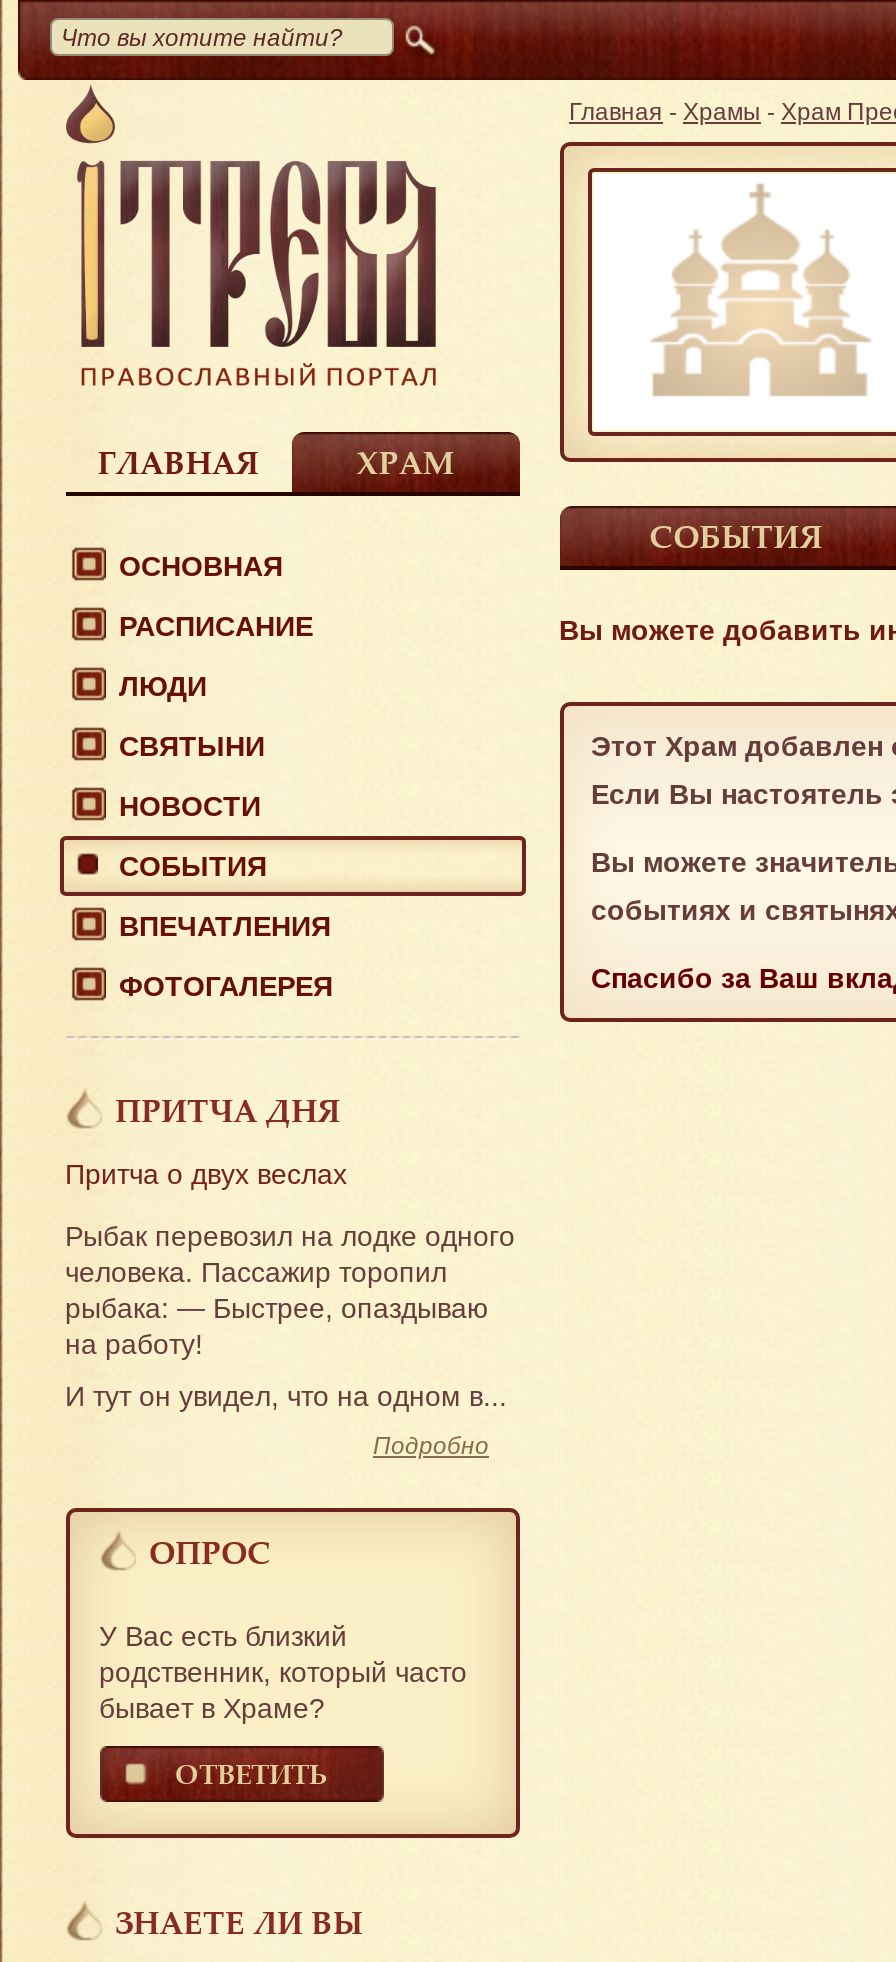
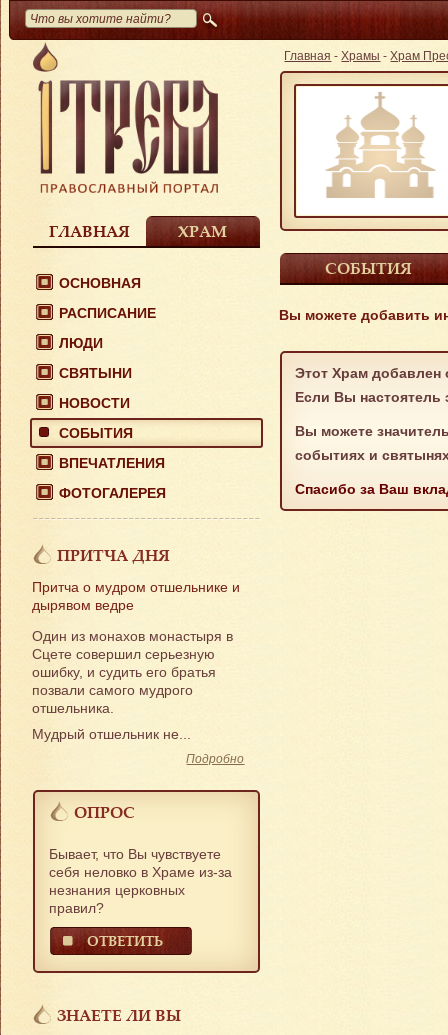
- Притча о двух веслах
+ Притча о мудром отшельнике и
+ дырявом ведре

- Рыбак перевозил на лодке одного
- человека. Пассажир торопил
- рыбака: — Быстрее, опаздываю
- на работу!
+ Один из монахов монастыря в
+ Сцете совершил серьезную
+ ошибку, и судить его братья
+ позвали самого мудрого
+ отшельника.

- И тут он увидел, что на одном в...
+ Мудрый отшельник не...

- У Вас есть близкий
- родственник, который часто
- бывает в Храме?
+ Бывает, что Вы чувствуете
+ себя неловко в Храме из-за
+ незнания церковных
+ правил?
